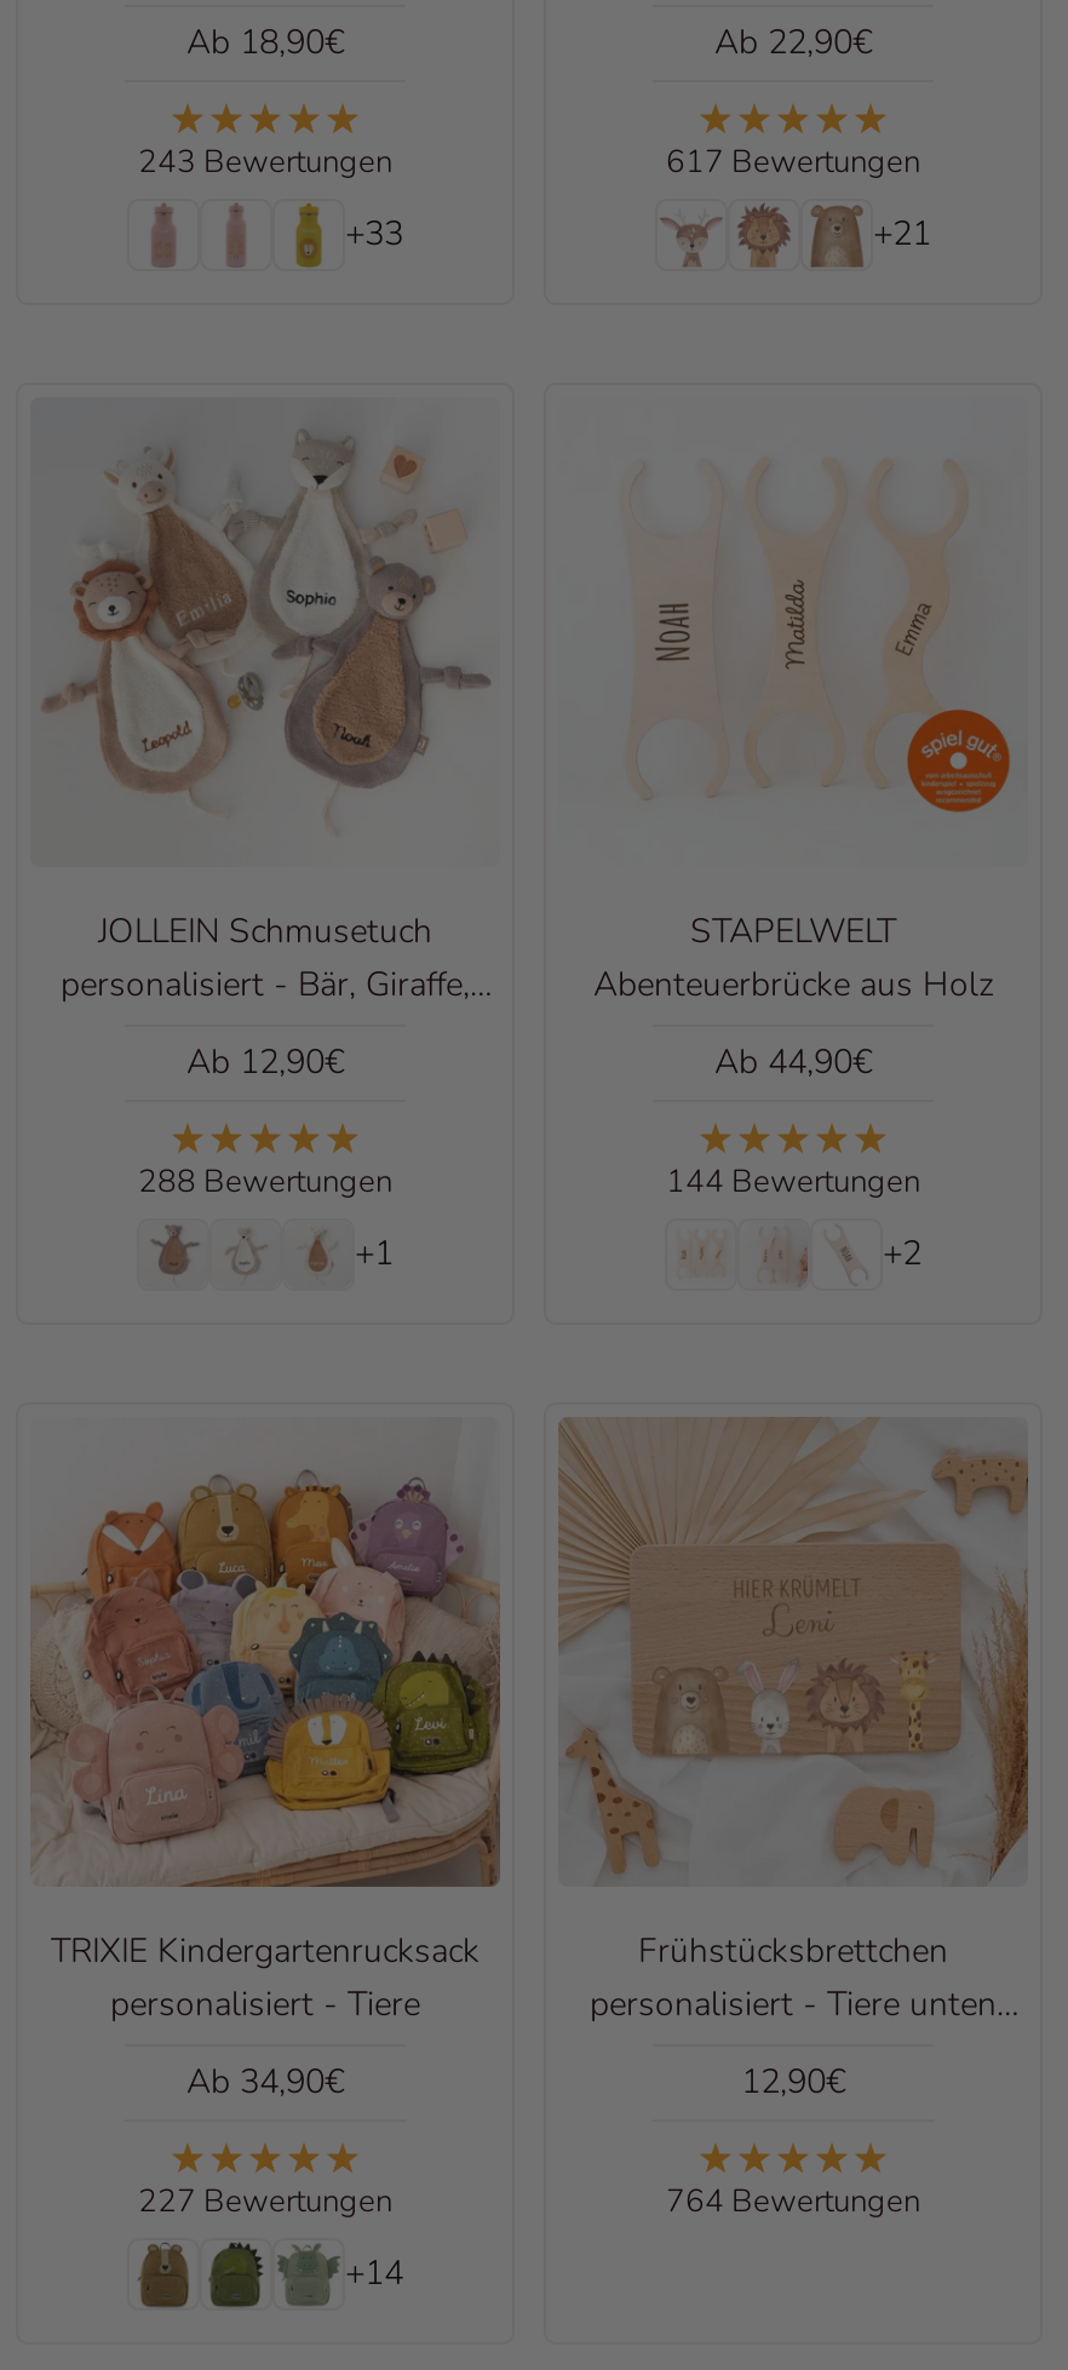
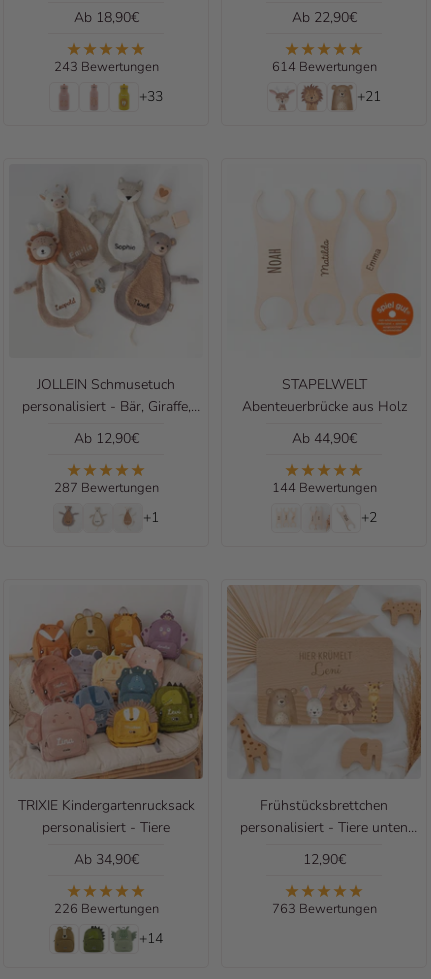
- 617 Bewertungen
+ 614 Bewertungen

- 288 Bewertungen
+ 287 Bewertungen

- 227 Bewertungen
+ 226 Bewertungen

- 764 Bewertungen
+ 763 Bewertungen
